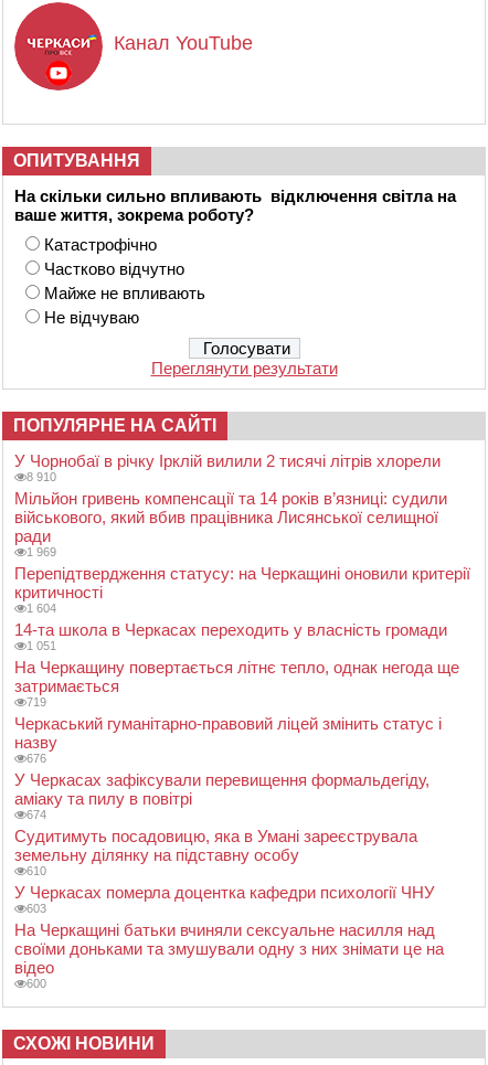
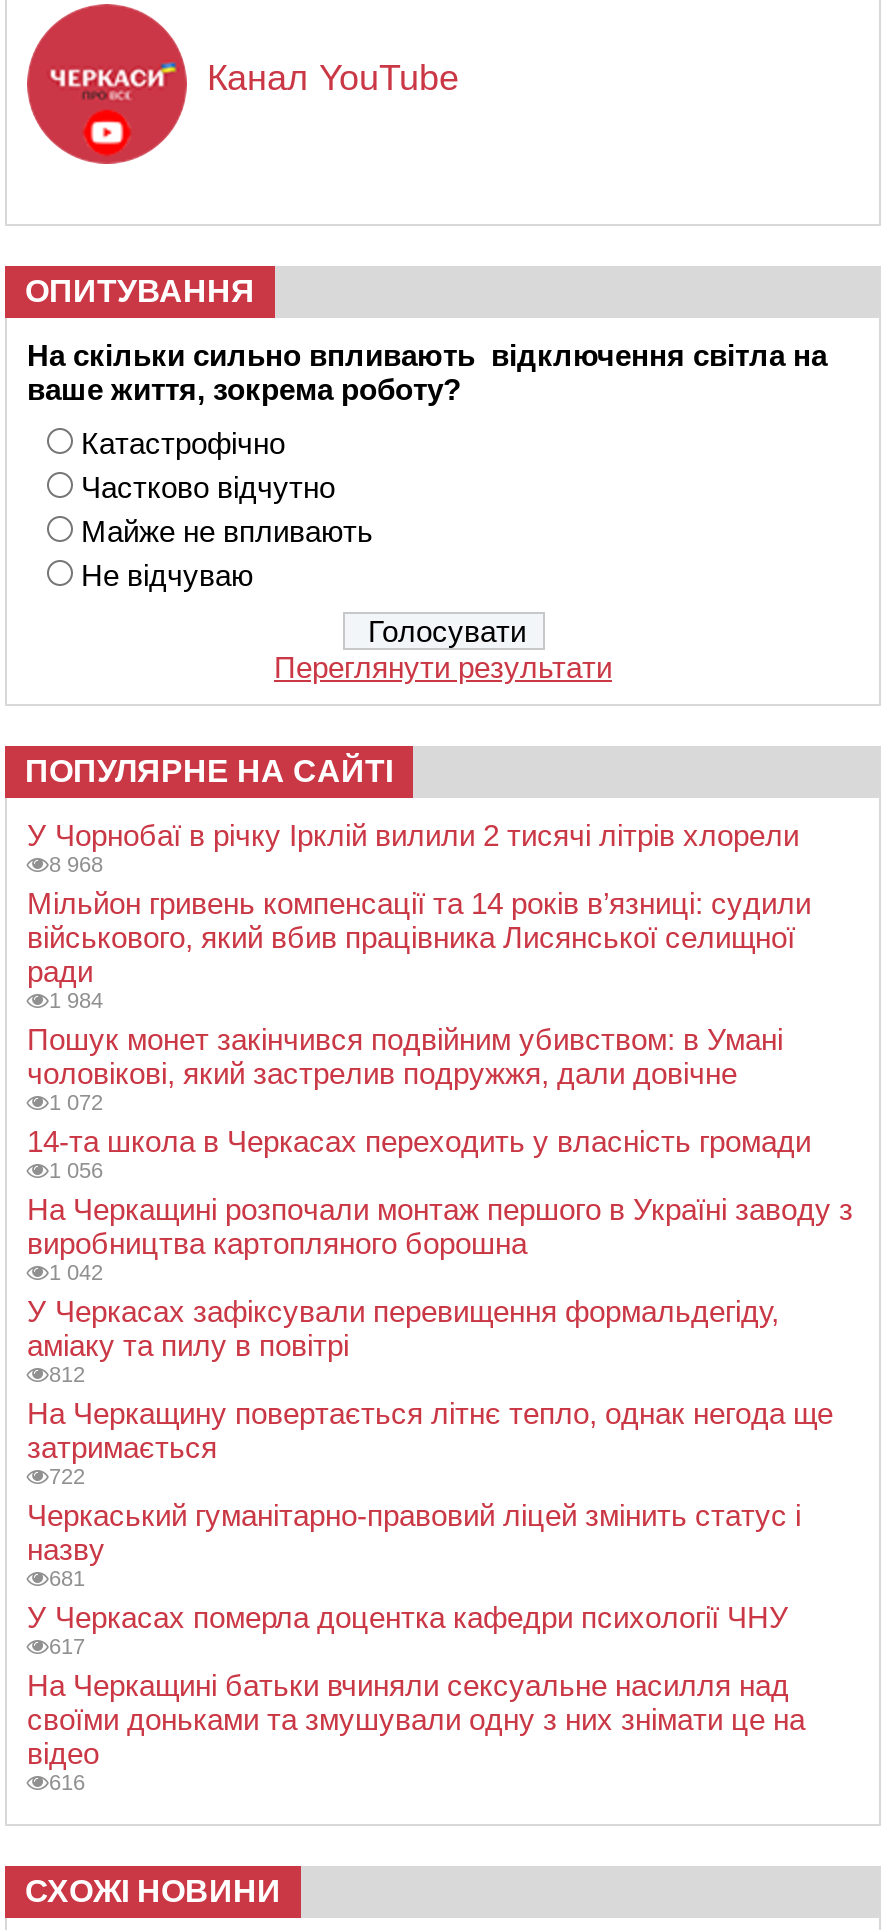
- 8 910
+ 8 968

- 1 969
- Перепідтвердження статусу: на Черкащині оновили критерії
- критичності
- 1 604
+ 1 984
+ Пошук монет закінчився подвійним убивством: в Умані
+ чоловікові, який застрелив подружжя, дали довічне
+ 1 072

- 1 051
+ 1 056
+ На Черкащині розпочали монтаж першого в Україні заводу з
+ виробництва картопляного борошна
+ 1 042
+ 812

moved down: На Черкащину повертається літнє тепло, однак негода ще | затримається

- 719
+ 722

moved down: Черкаський гуманітарно-правовий ліцей змінить статус і | назву

- 676
- 674
- Судитимуть посадовицю, яка в Умані зареєструвала
- земельну ділянку на підставну особу
- 610
+ 681

moved up: У Черкасах зафіксували перевищення формальдегіду, | аміаку та пилу в повітрі

- 603
+ 617

- 600
+ 616
